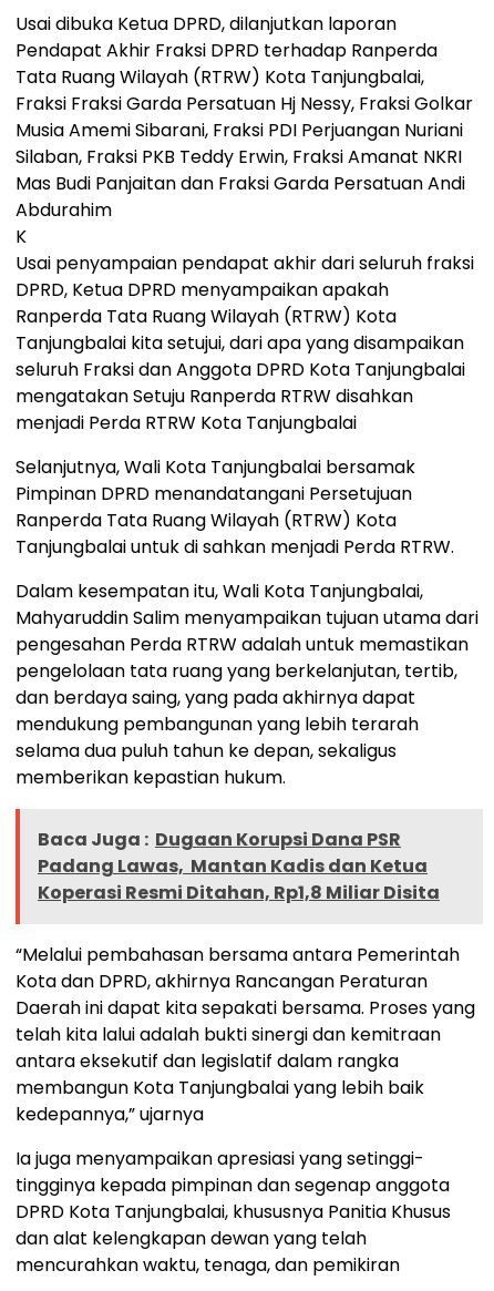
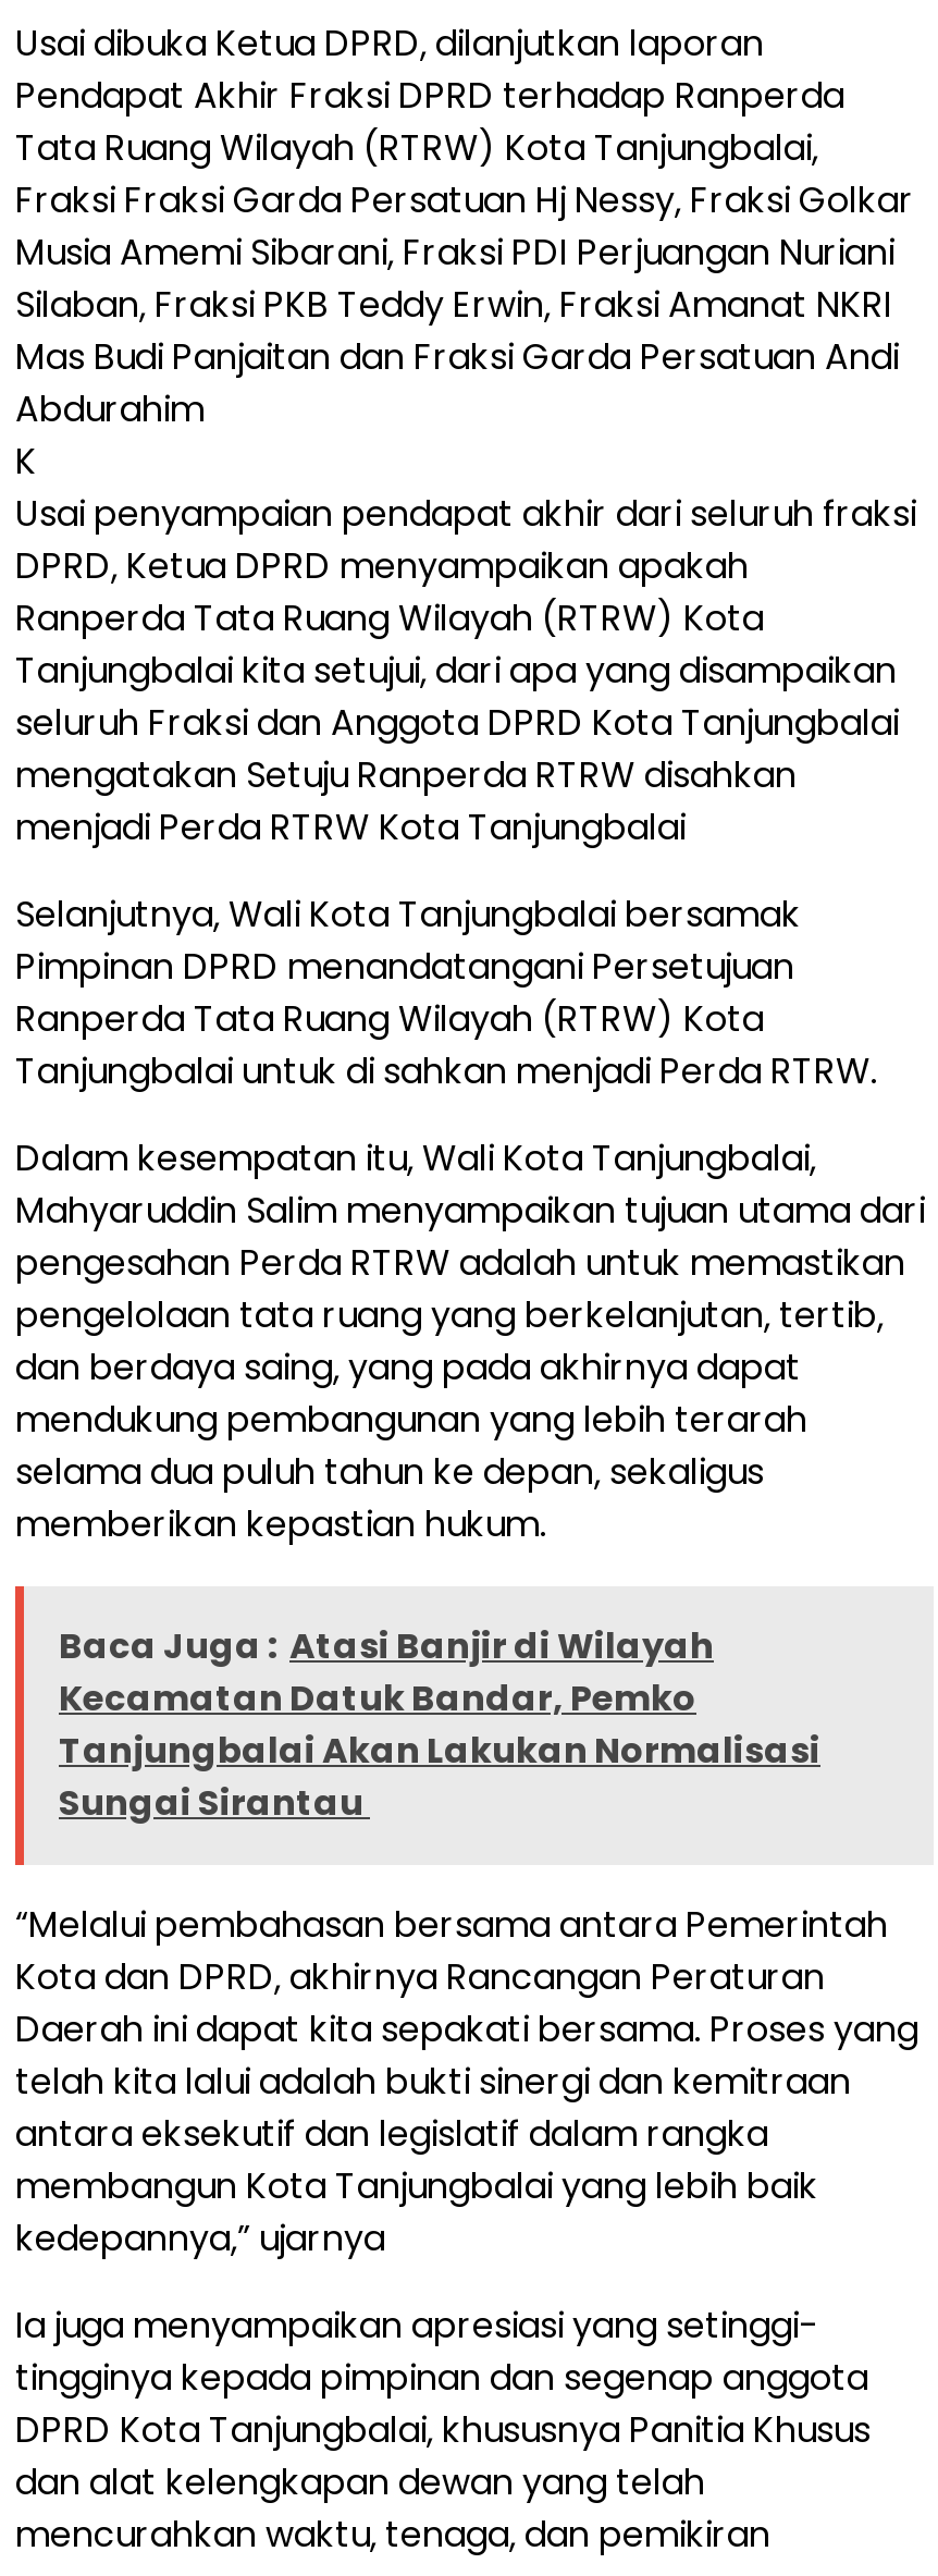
- Baca Juga : Dugaan Korupsi Dana PSR
- Padang Lawas, Mantan Kadis dan Ketua
- Koperasi Resmi Ditahan, Rp1,8 Miliar Disita
+ Baca Juga : Atasi Banjir di Wilayah
+ Kecamatan Datuk Bandar, Pemko
+ Tanjungbalai Akan Lakukan Normalisasi
+ Sungai Sirantau
